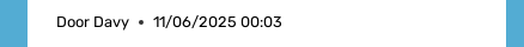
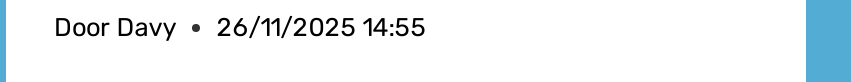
- Door Davy 11/06/2025 00:03
+ Door Davy 26/11/2025 14:55
